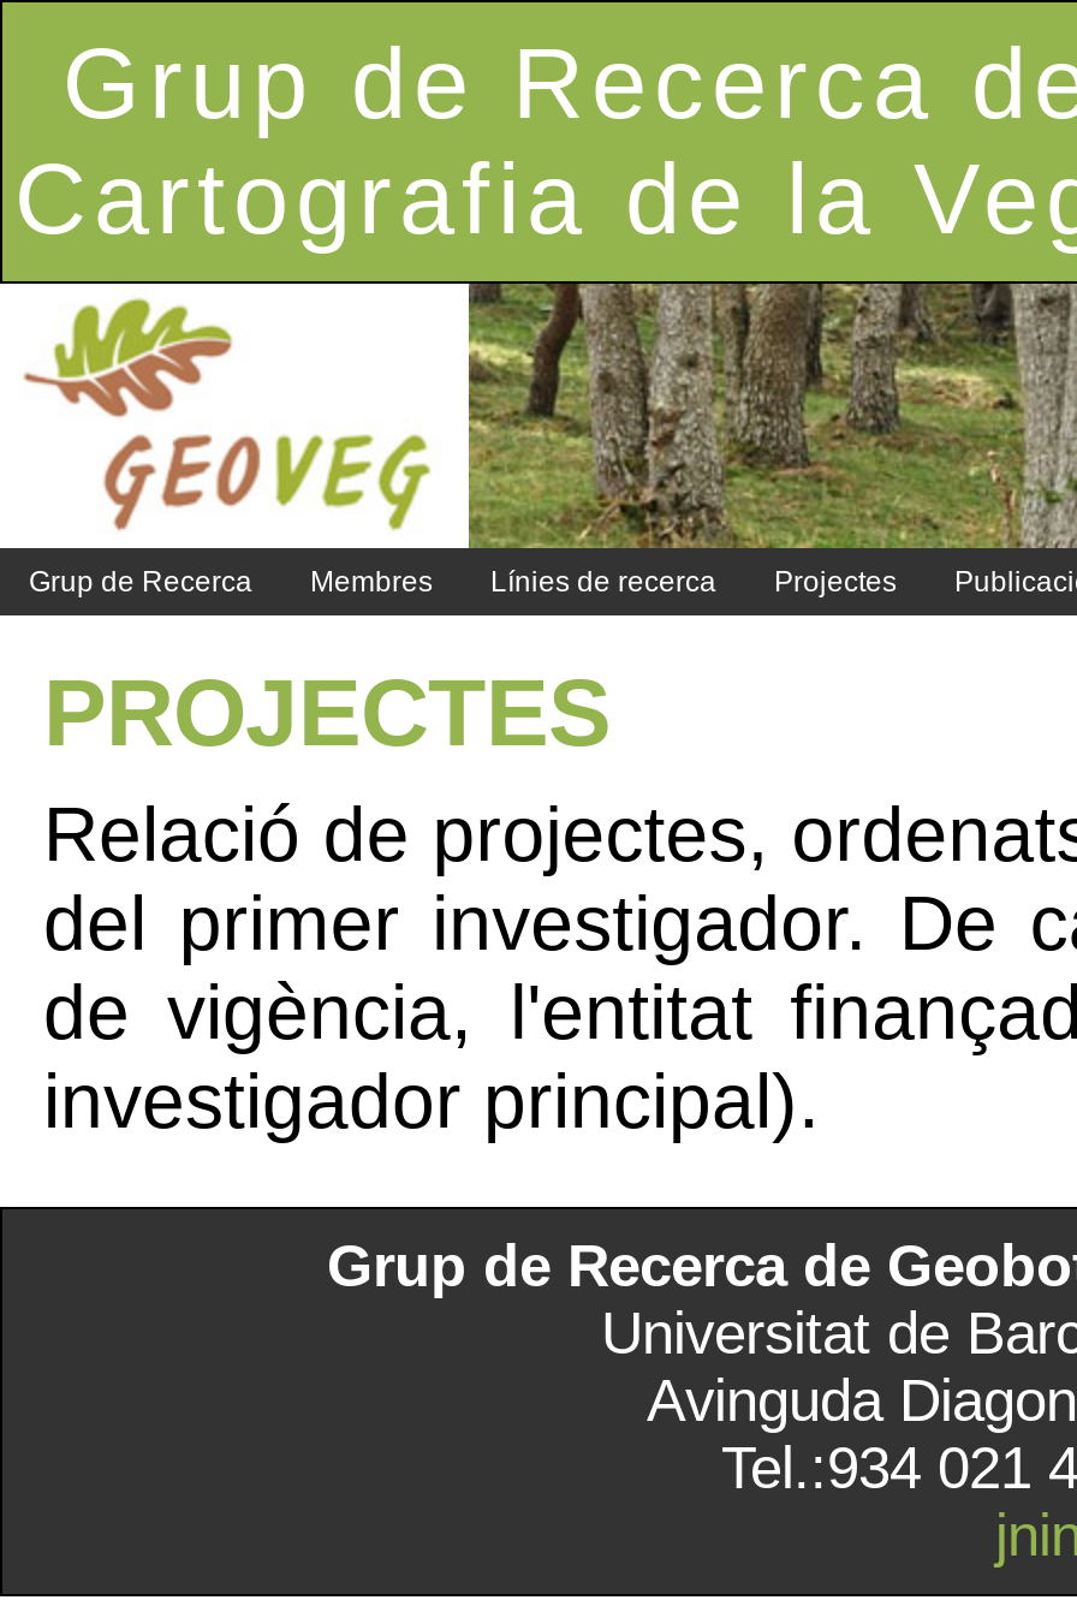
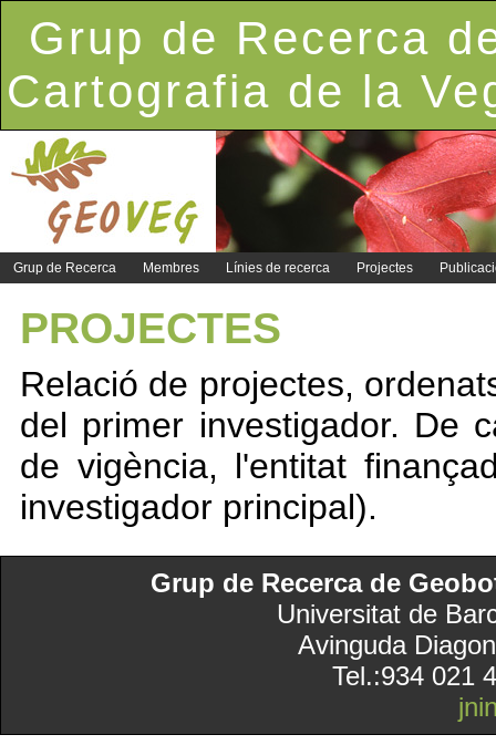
- [image]
+ [image]
